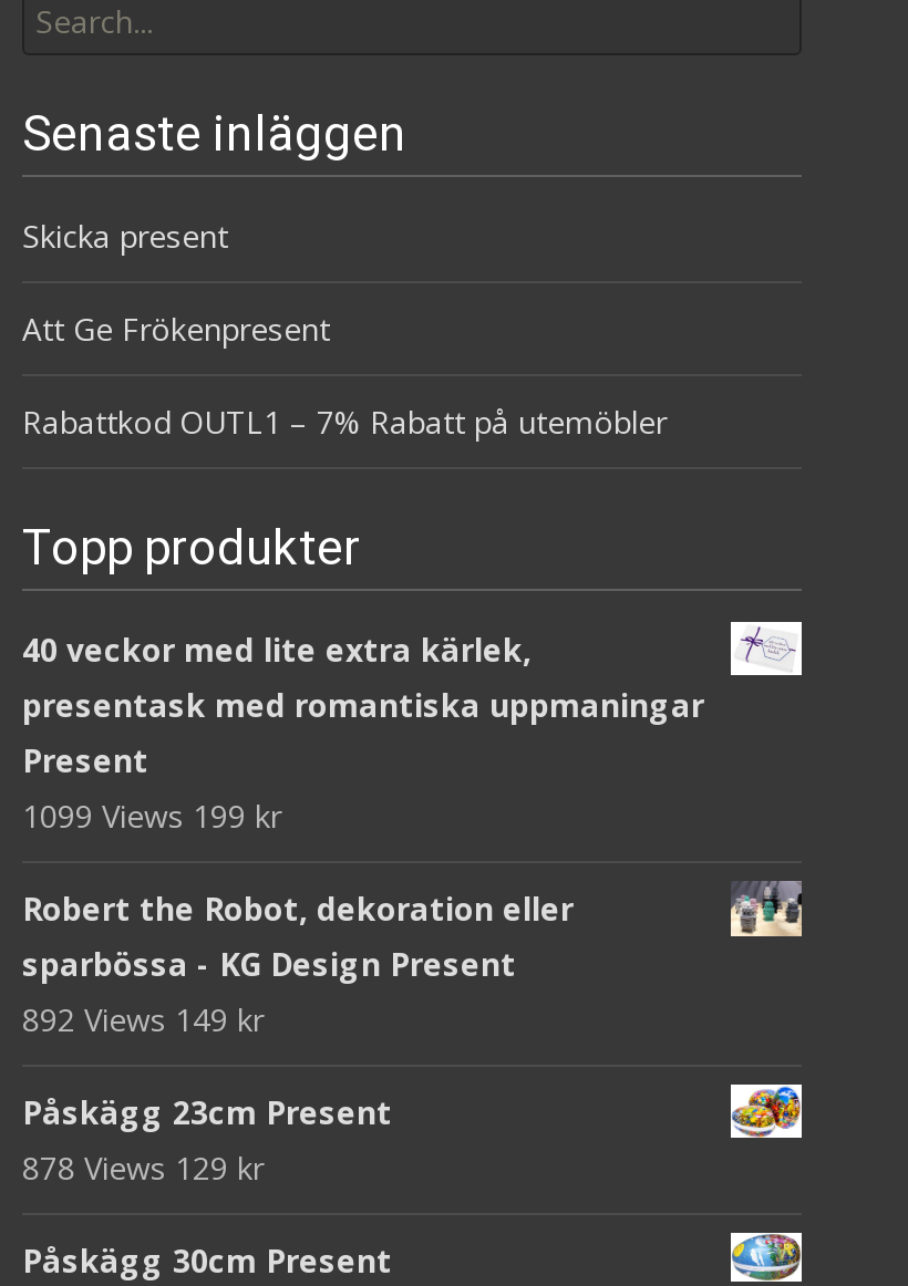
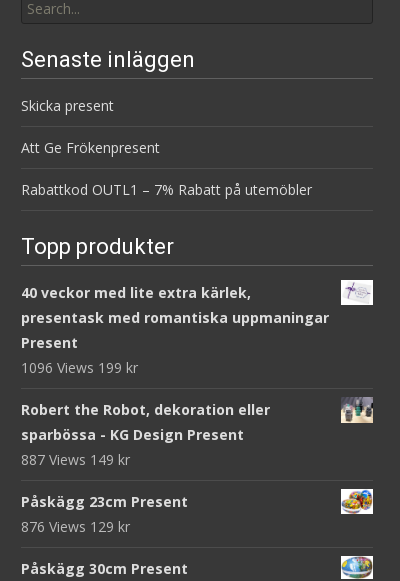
- 1099 Views 199 kr
+ 1096 Views 199 kr

- 892 Views 149 kr
+ 887 Views 149 kr

- 878 Views 129 kr
+ 876 Views 129 kr
